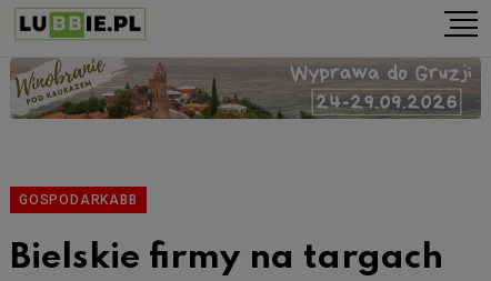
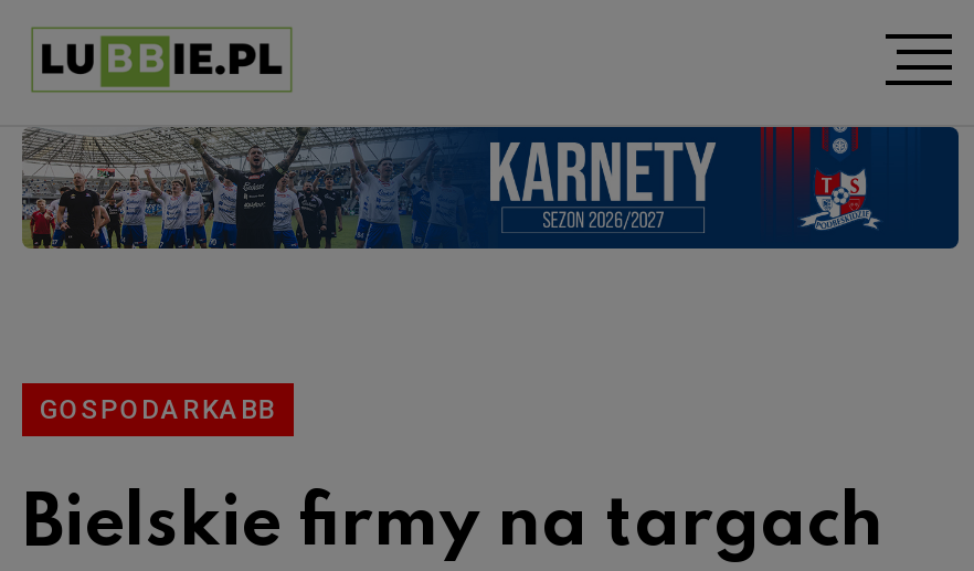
- [image]
+ [image]
